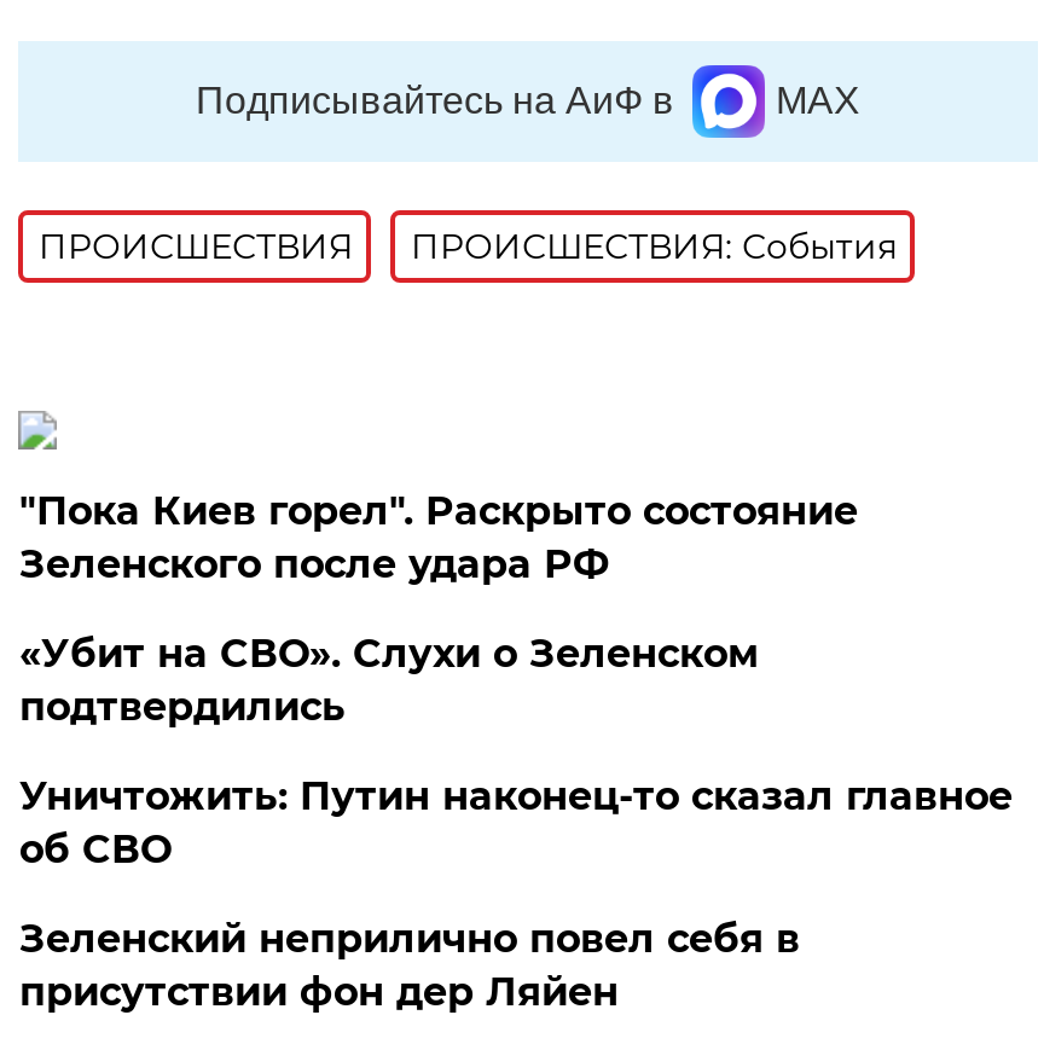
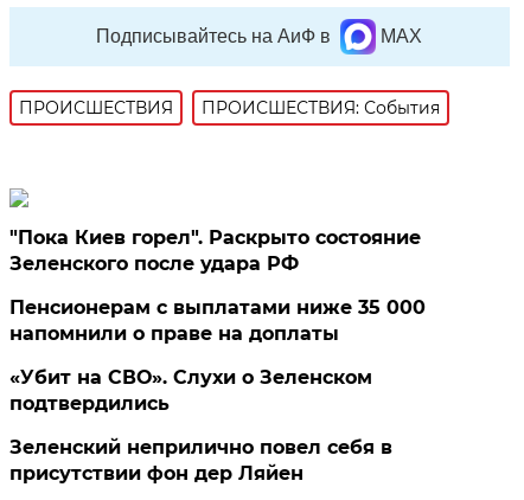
+ Пенсионерам с выплатами ниже 35 000
+ напомнили о праве на доплаты

moved down: «Убит на СВО». Слухи о Зеленском | подтвердились

- Уничтожить: Путин наконец-то сказал главное
- об СВО
